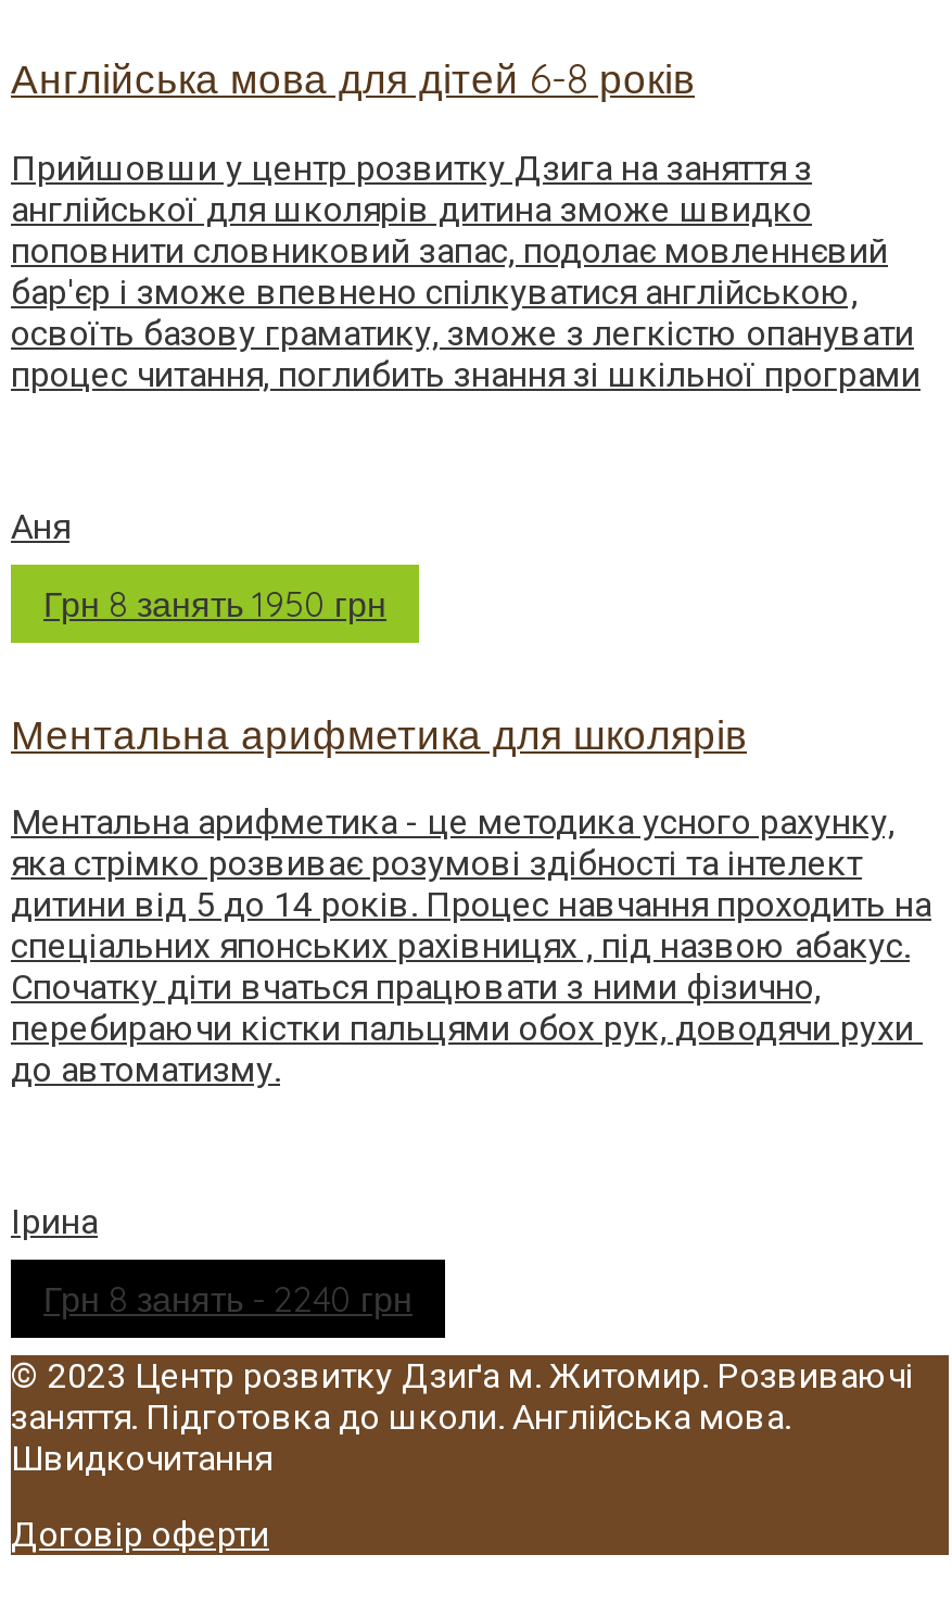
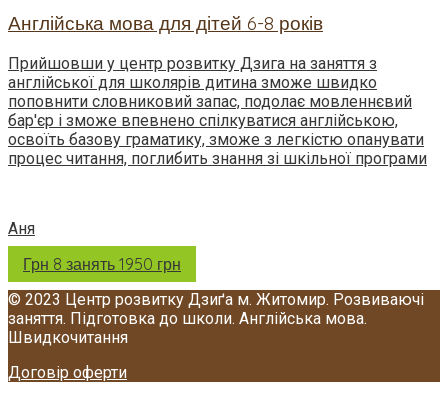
- Ментальна арифметика для школярів
- Ментальна арифметика - це методика усного рахунку,
- яка стрімко розвиває розумові здібності та інтелект
- дитини від 5 до 14 років. Процес навчання проходить на
- спеціальних японських рахівницях , під назвою абакус.
- Спочатку діти вчаться працювати з ними фізично,
- перебираючи кістки пальцями обох рук, доводячи рухи
- до автоматизму.

- Ірина
- Грн 8 занять - 2240 грн
